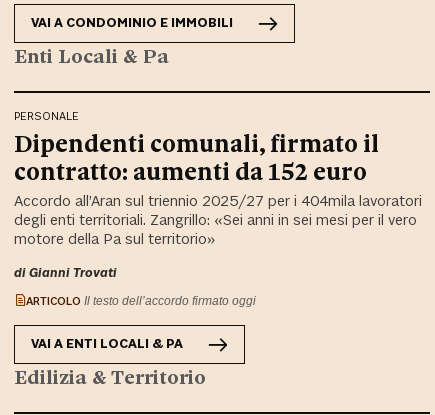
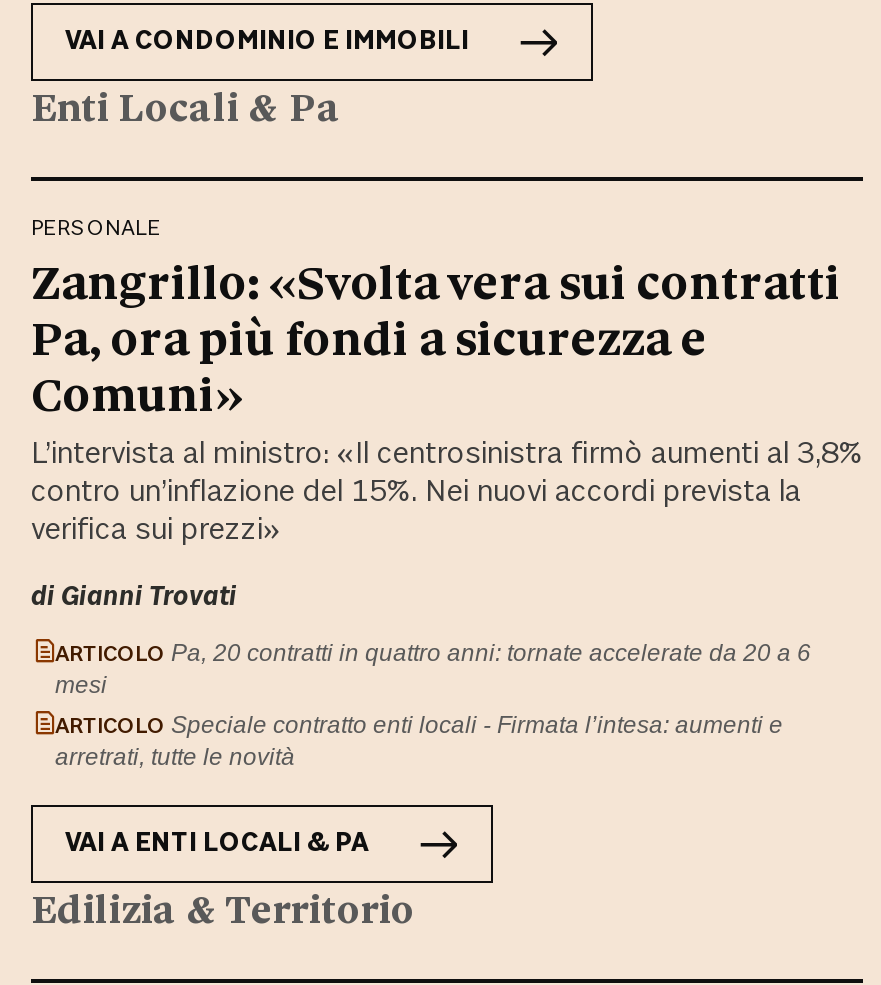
- Dipendenti comunali, firmato il
- contratto: aumenti da 152 euro
- Accordo all’Aran sul triennio 2025/27 per i 404mila lavoratori
- degli enti territoriali. Zangrillo: «Sei anni in sei mesi per il vero
- motore della Pa sul territorio»
+ Zangrillo: «Svolta vera sui contratti
+ Pa, ora più fondi a sicurezza e
+ Comuni»
+ L’intervista al ministro: «Il centrosinistra firmò aumenti al 3,8%
+ contro un’inflazione del 15%. Nei nuovi accordi prevista la
+ verifica sui prezzi»

- ARTICOLO Il testo dell’accordo firmato oggi
+ ARTICOLO Pa, 20 contratti in quattro anni: tornate accelerate da 20 a 6
+ mesi
+ ARTICOLO Speciale contratto enti locali - Firmata l’intesa: aumenti e
+ arretrati, tutte le novità
